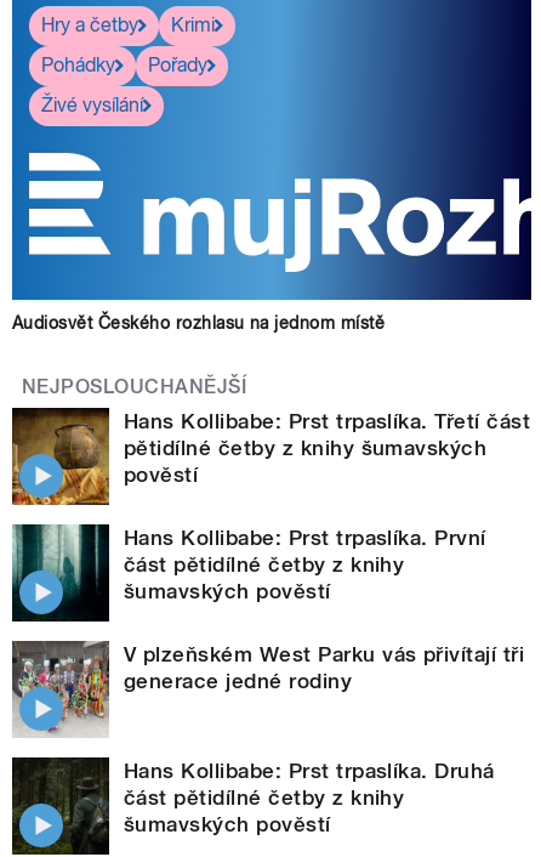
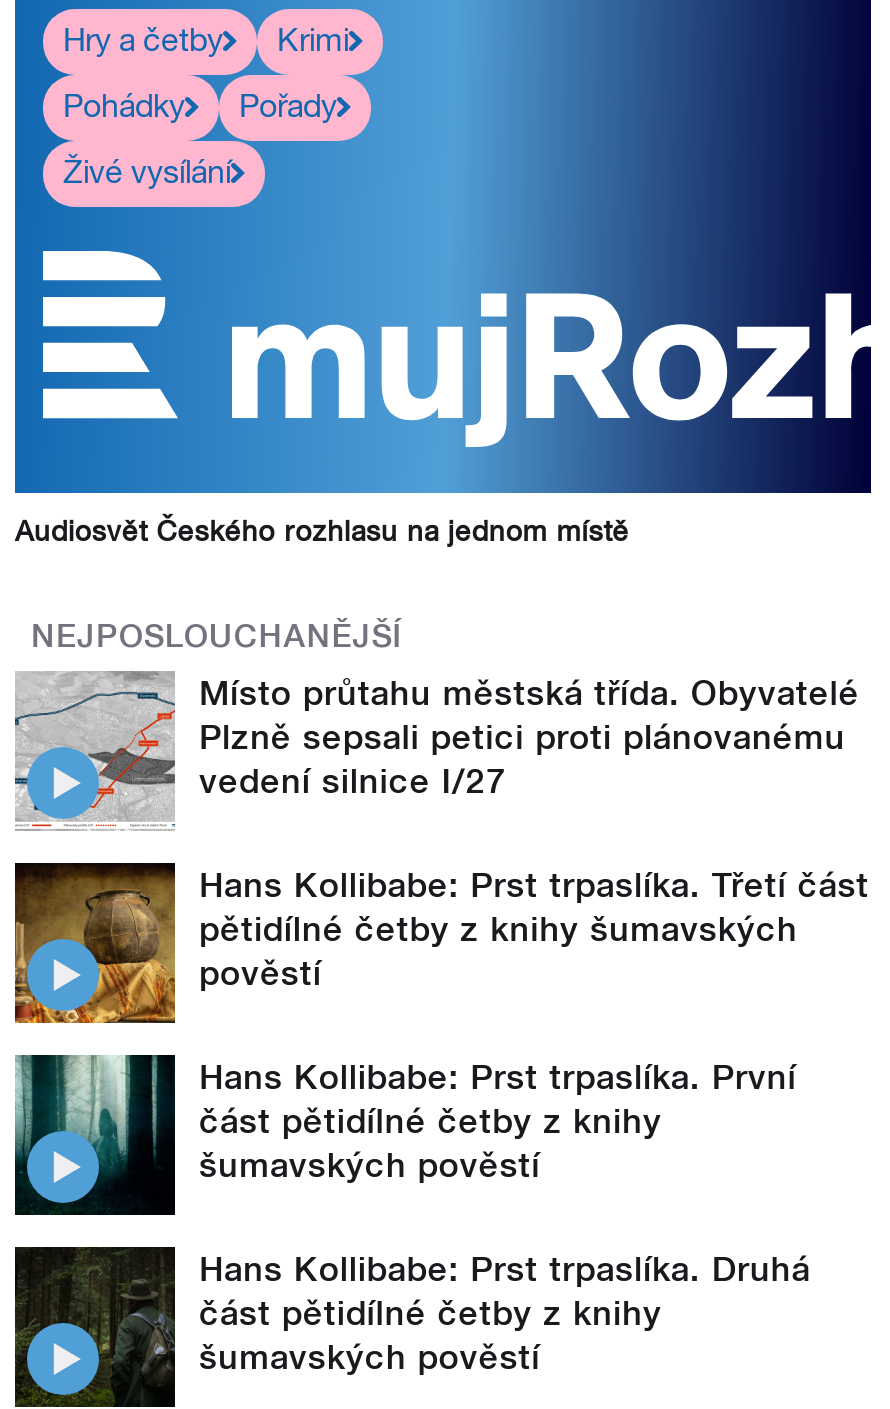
+ [image]
+ Místo průtahu městská třída. Obyvatelé
+ Plzně sepsali petici proti plánovanému
+ vedení silnice I/27

moved down: [image] | Hans Kollibabe: Prst trpaslíka. Třetí část | pětidílné četby z knihy šumavských | pověstí | Hans Kollibabe: Prst trpaslíka. První | část pětidílné četby z knihy | šumavských pověstí

- [image]
- V plzeňském West Parku vás přivítají tři
- generace jedné rodiny
